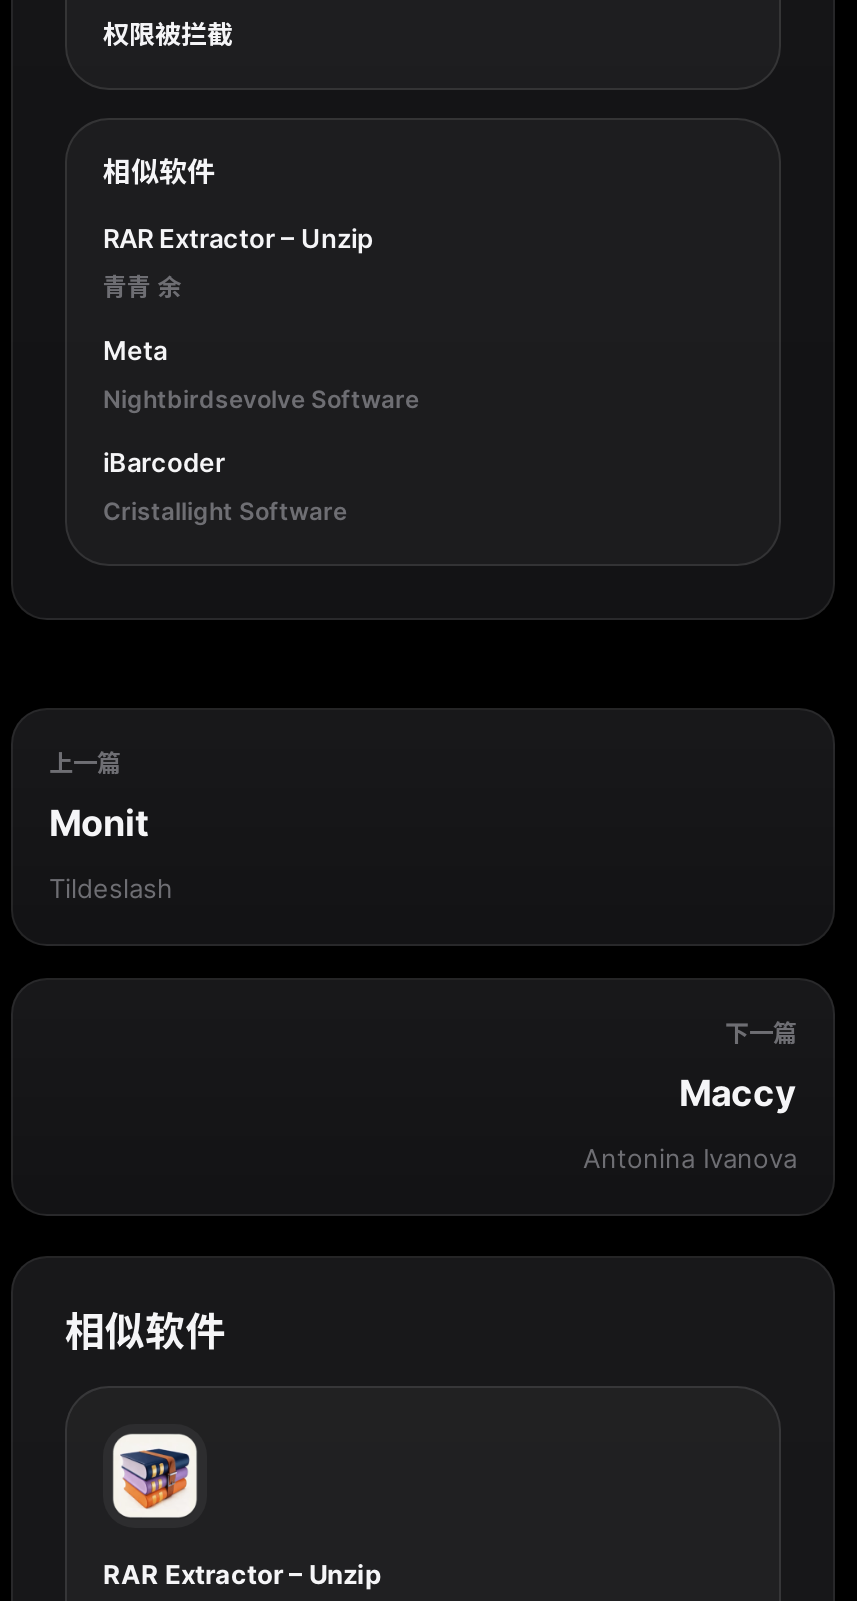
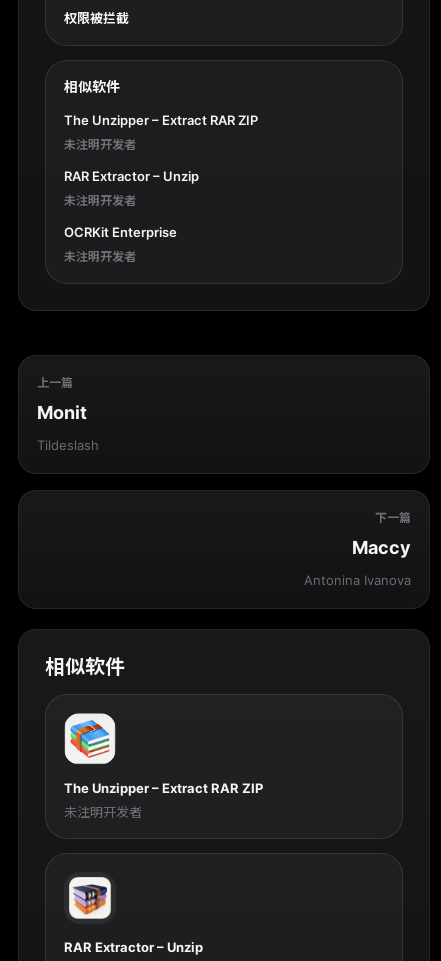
+ The Unzipper – Extract RAR ZIP
+ 未注明开发者

- 青青 余
- Meta
- Nightbirdsevolve Software
- iBarcoder
- Cristallight Software
+ 未注明开发者
+ OCRKit Enterprise
+ 未注明开发者

+ [image]
+ The Unzipper – Extract RAR ZIP
+ 未注明开发者
